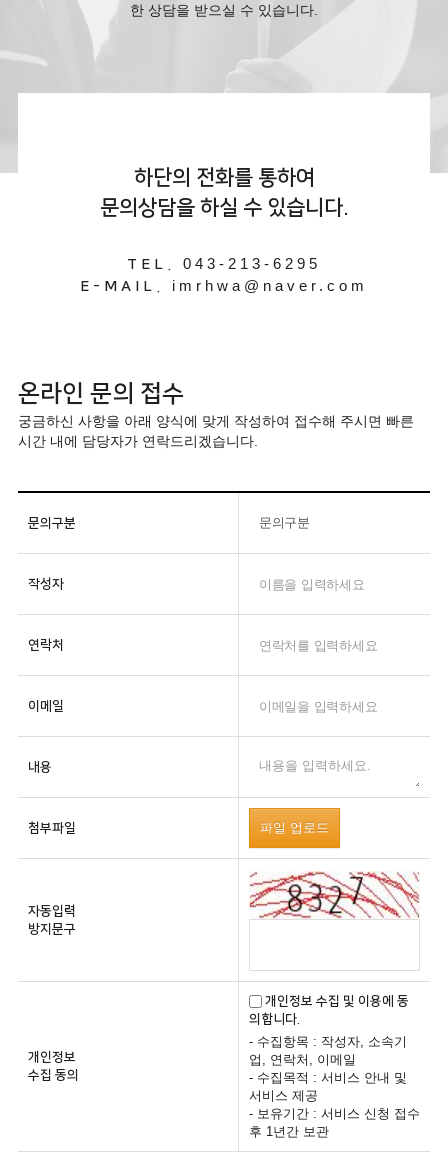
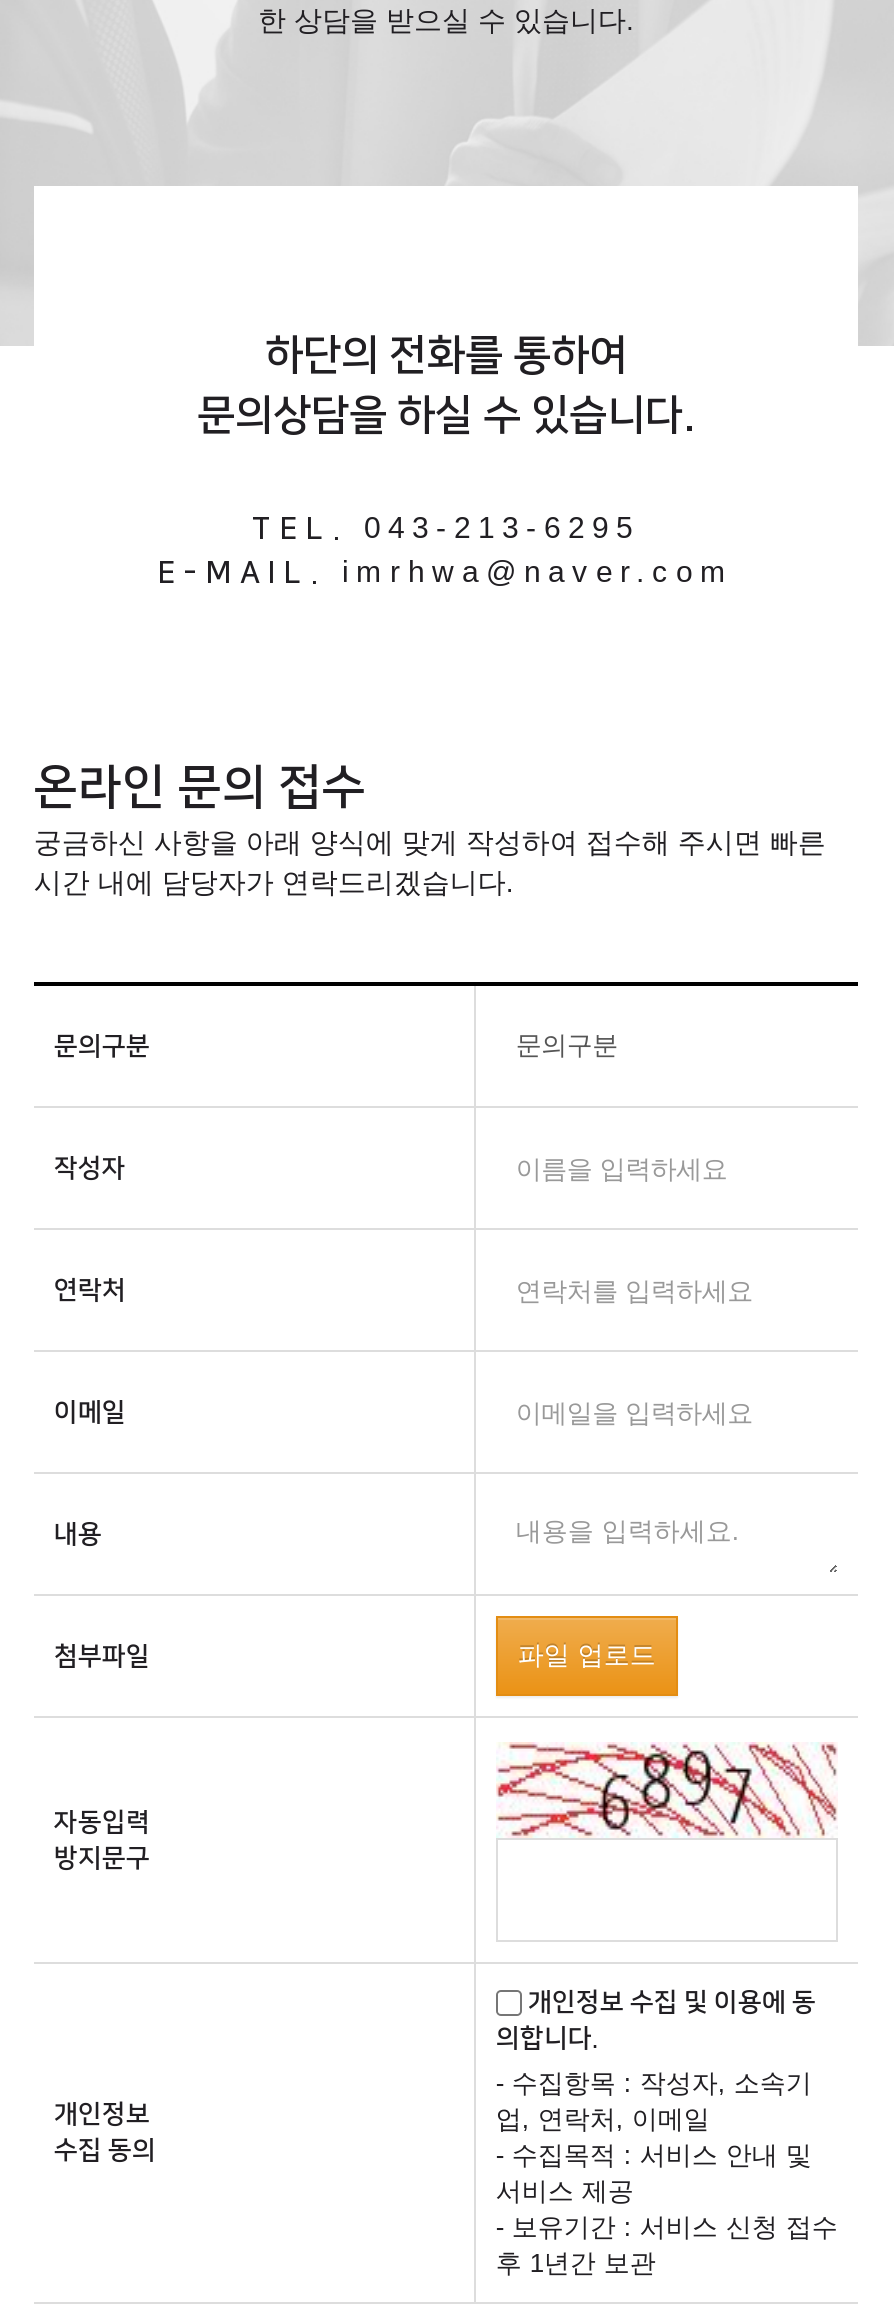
- [image]
+ [image]
